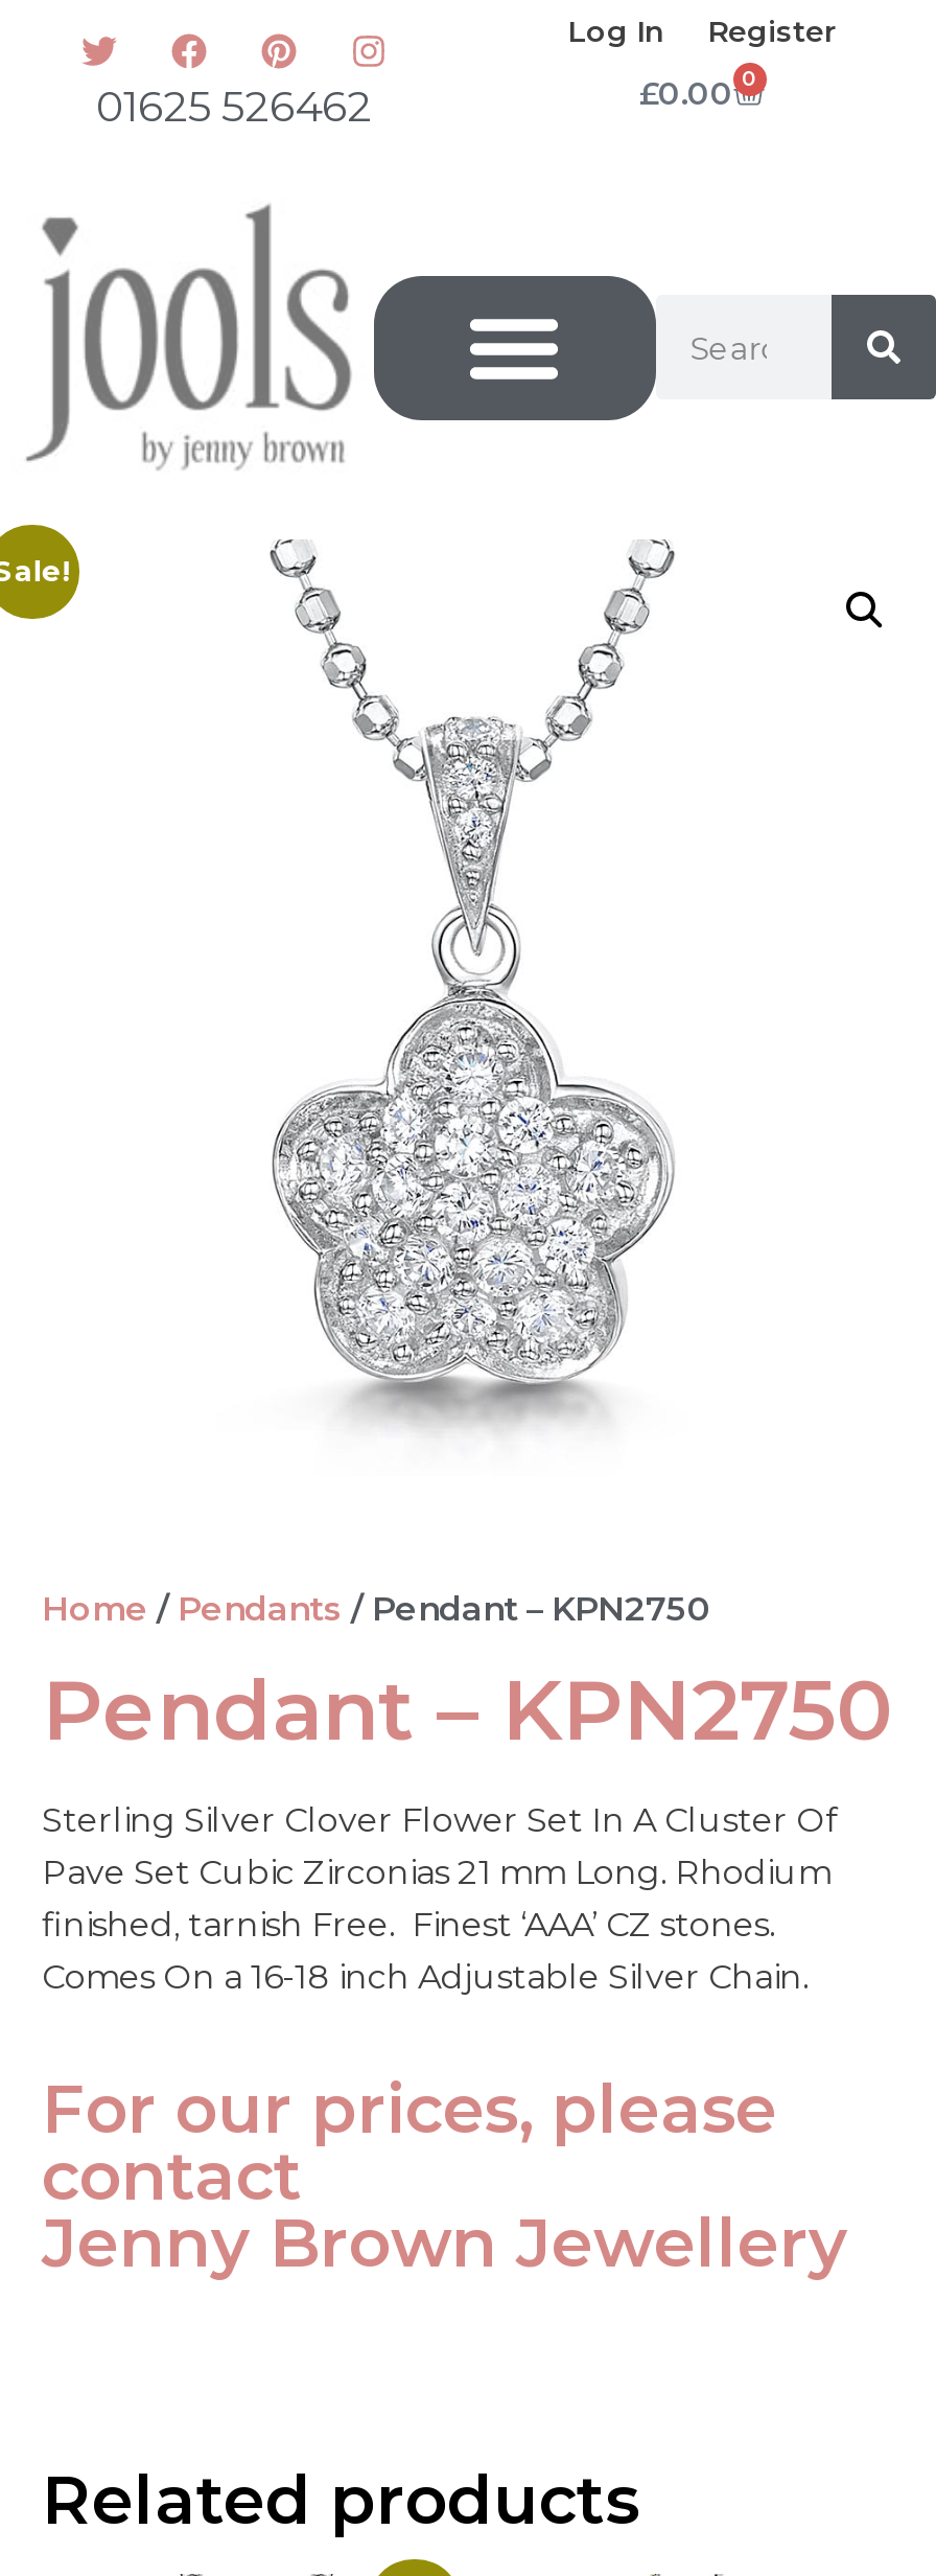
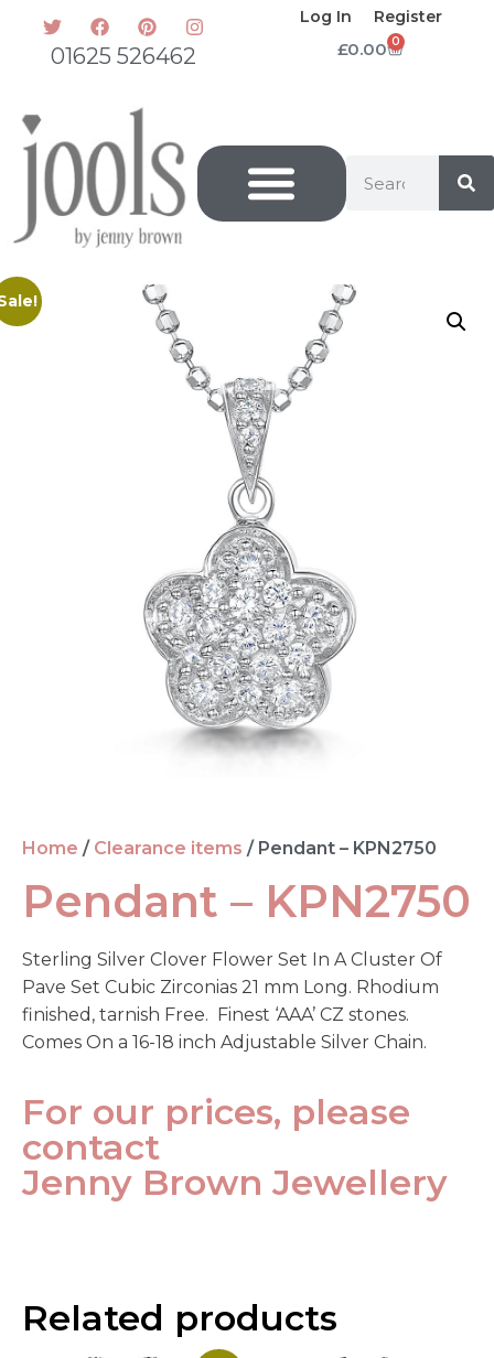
- Home / Pendants / Pendant – KPN2750
+ Home / Clearance items / Pendant – KPN2750
